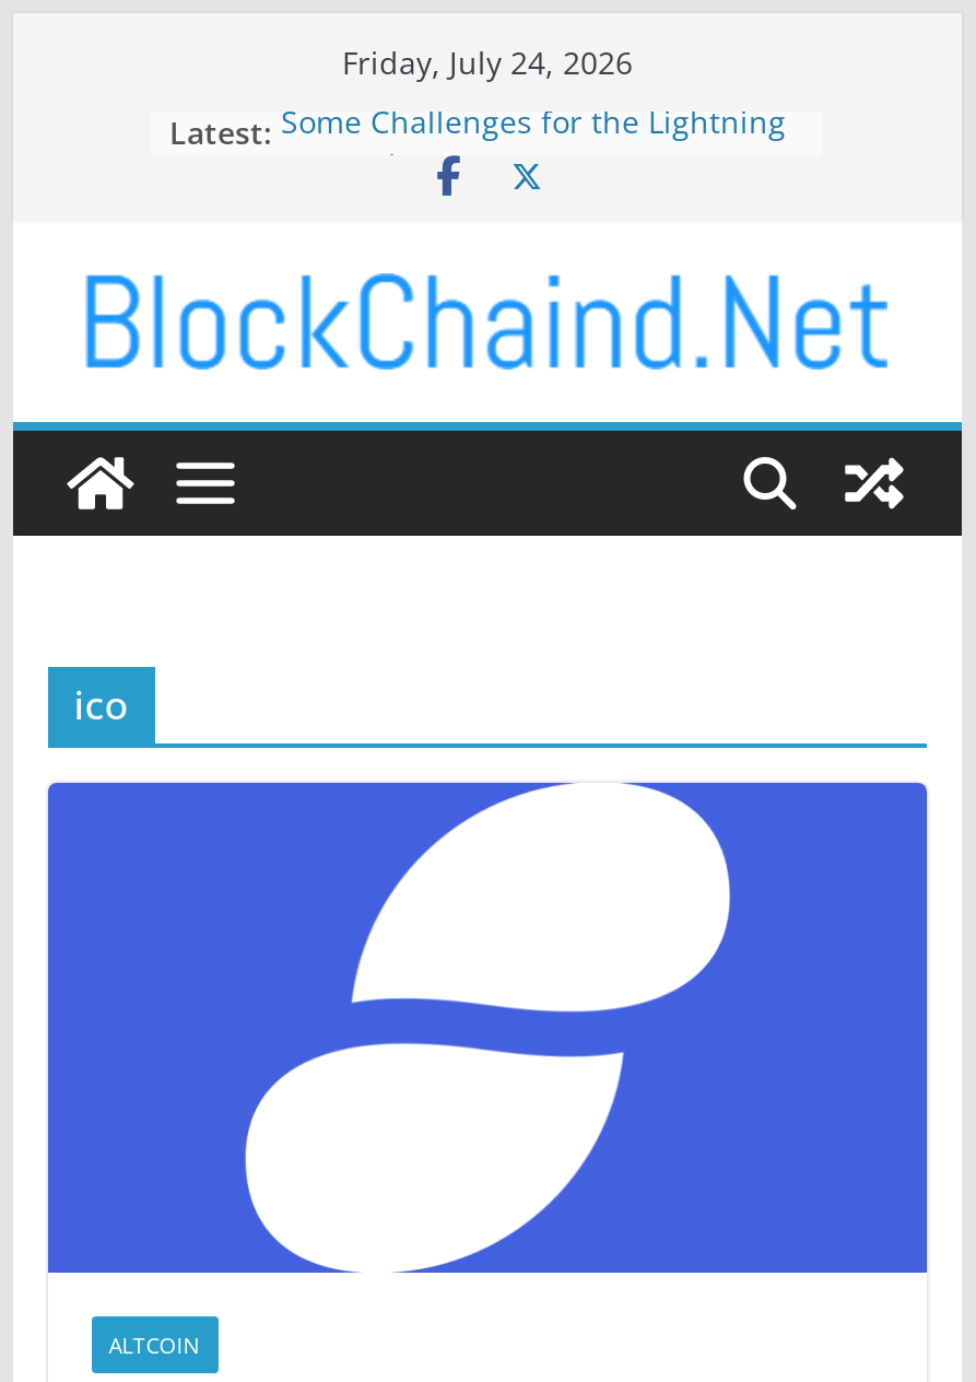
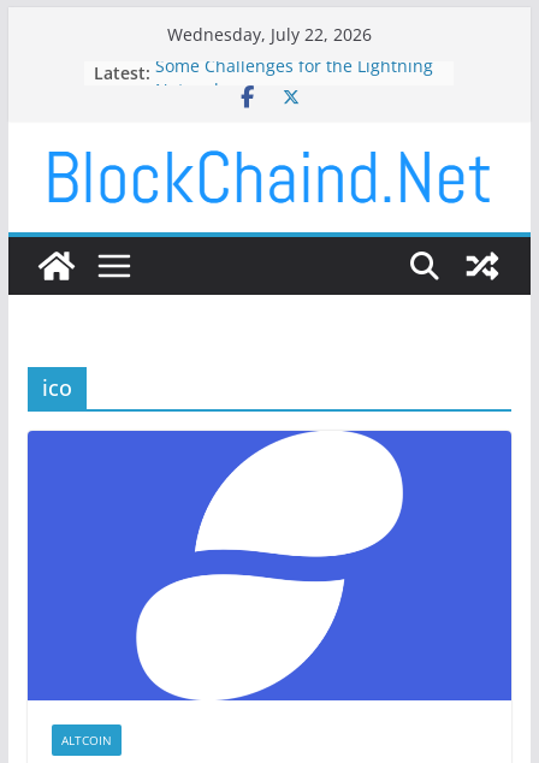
- Friday, July 24, 2026
+ Wednesday, July 22, 2026
